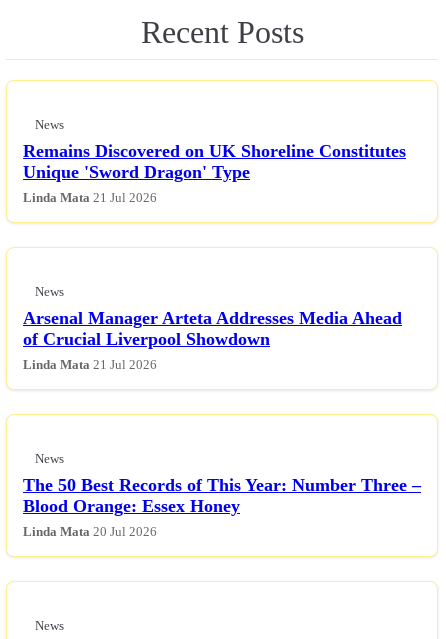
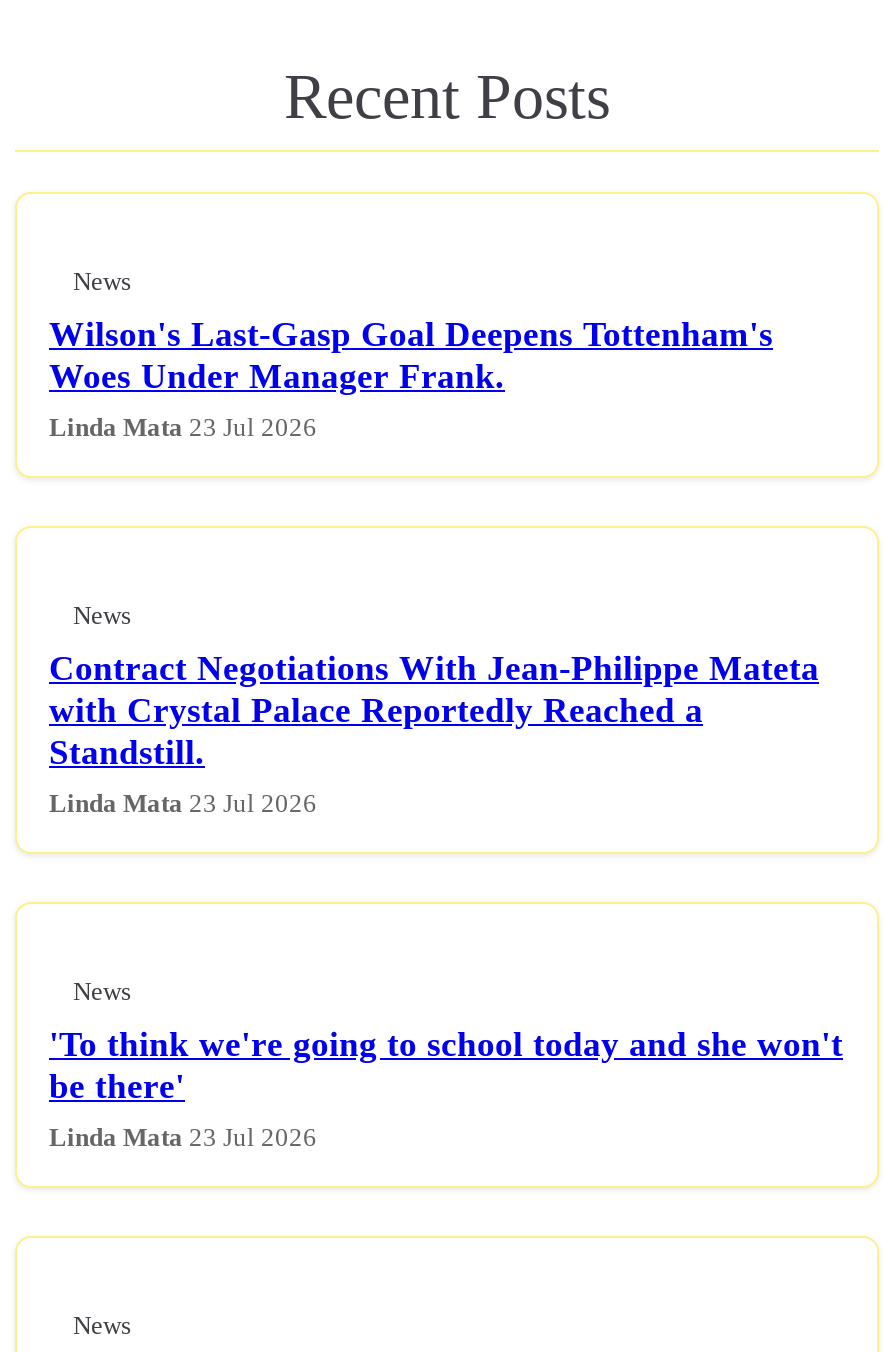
- Remains Discovered on UK Shoreline Constitutes
- Unique 'Sword Dragon' Type
- Linda Mata 21 Jul 2026
+ Wilson's Last-Gasp Goal Deepens Tottenham's
+ Woes Under Manager Frank.
+ Linda Mata 23 Jul 2026

- Arsenal Manager Arteta Addresses Media Ahead
- of Crucial Liverpool Showdown
- Linda Mata 21 Jul 2026
+ Contract Negotiations With Jean-Philippe Mateta
+ with Crystal Palace Reportedly Reached a
+ Standstill.
+ Linda Mata 23 Jul 2026

- The 50 Best Records of This Year: Number Three –
- Blood Orange: Essex Honey
- Linda Mata 20 Jul 2026
+ 'To think we're going to school today and she won't
+ be there'
+ Linda Mata 23 Jul 2026
